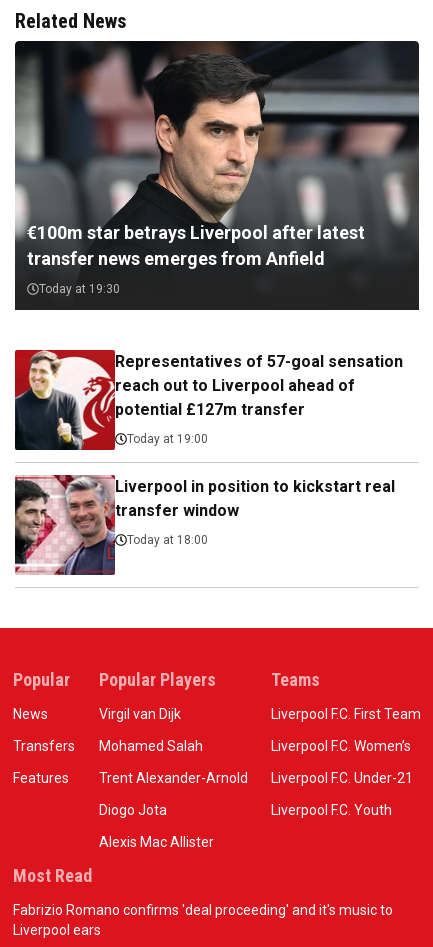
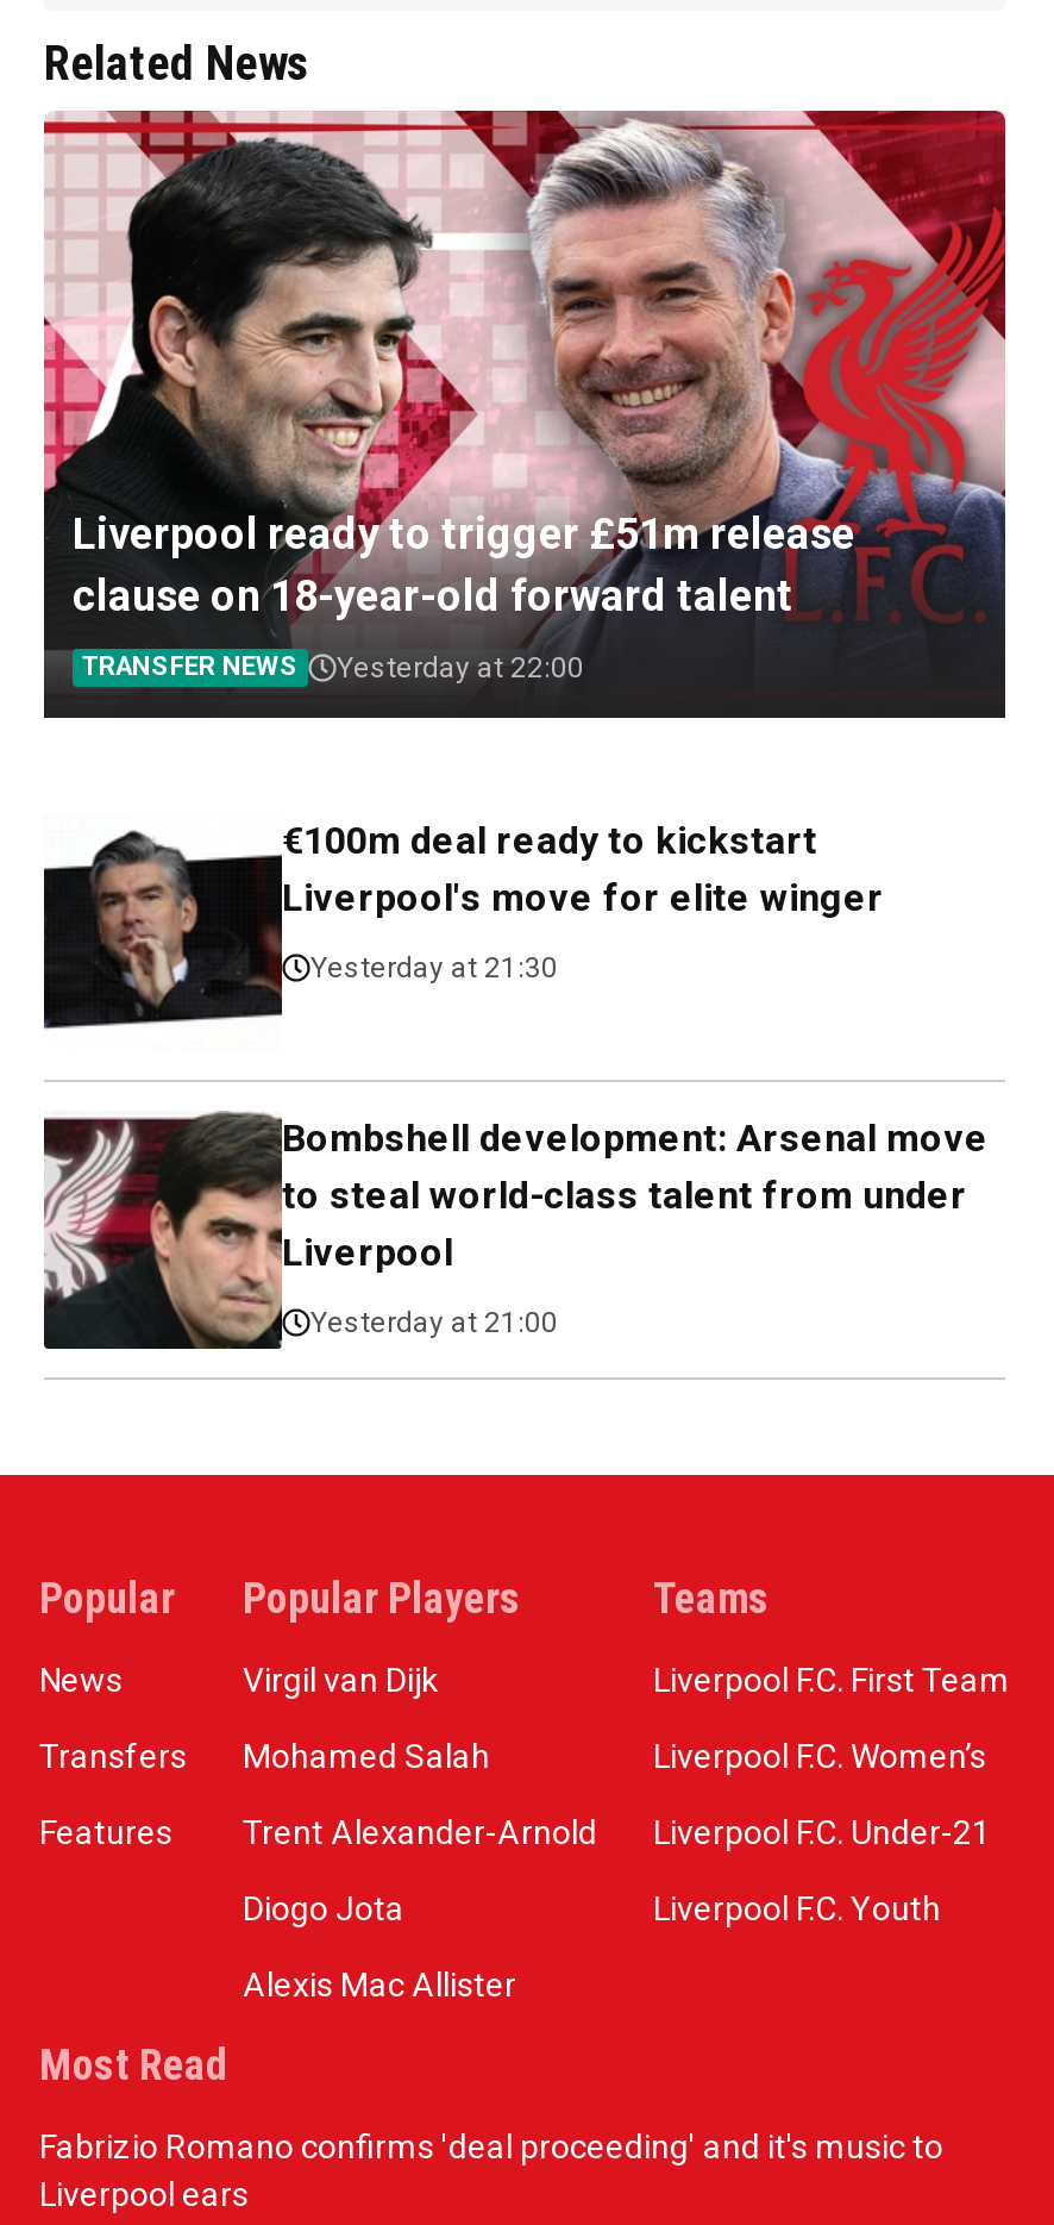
- [image]
- €100m star betrays Liverpool after latest
- transfer news emerges from Anfield
+ [image]
+ Liverpool ready to trigger £51m release
+ clause on 18-year-old forward talent

- Today at 19:30
+ TRANSFER NEWS
+ Yesterday at 22:00

- [image]
- Representatives of 57-goal sensation
- reach out to Liverpool ahead of
- potential £127m transfer
+ [image]
+ €100m deal ready to kickstart
+ Liverpool's move for elite winger

- Today at 19:00
+ Yesterday at 21:30

- [image]
- Liverpool in position to kickstart real
- transfer window
+ [image]
+ Bombshell development: Arsenal move
+ to steal world-class talent from under
+ Liverpool

- Today at 18:00
+ Yesterday at 21:00
